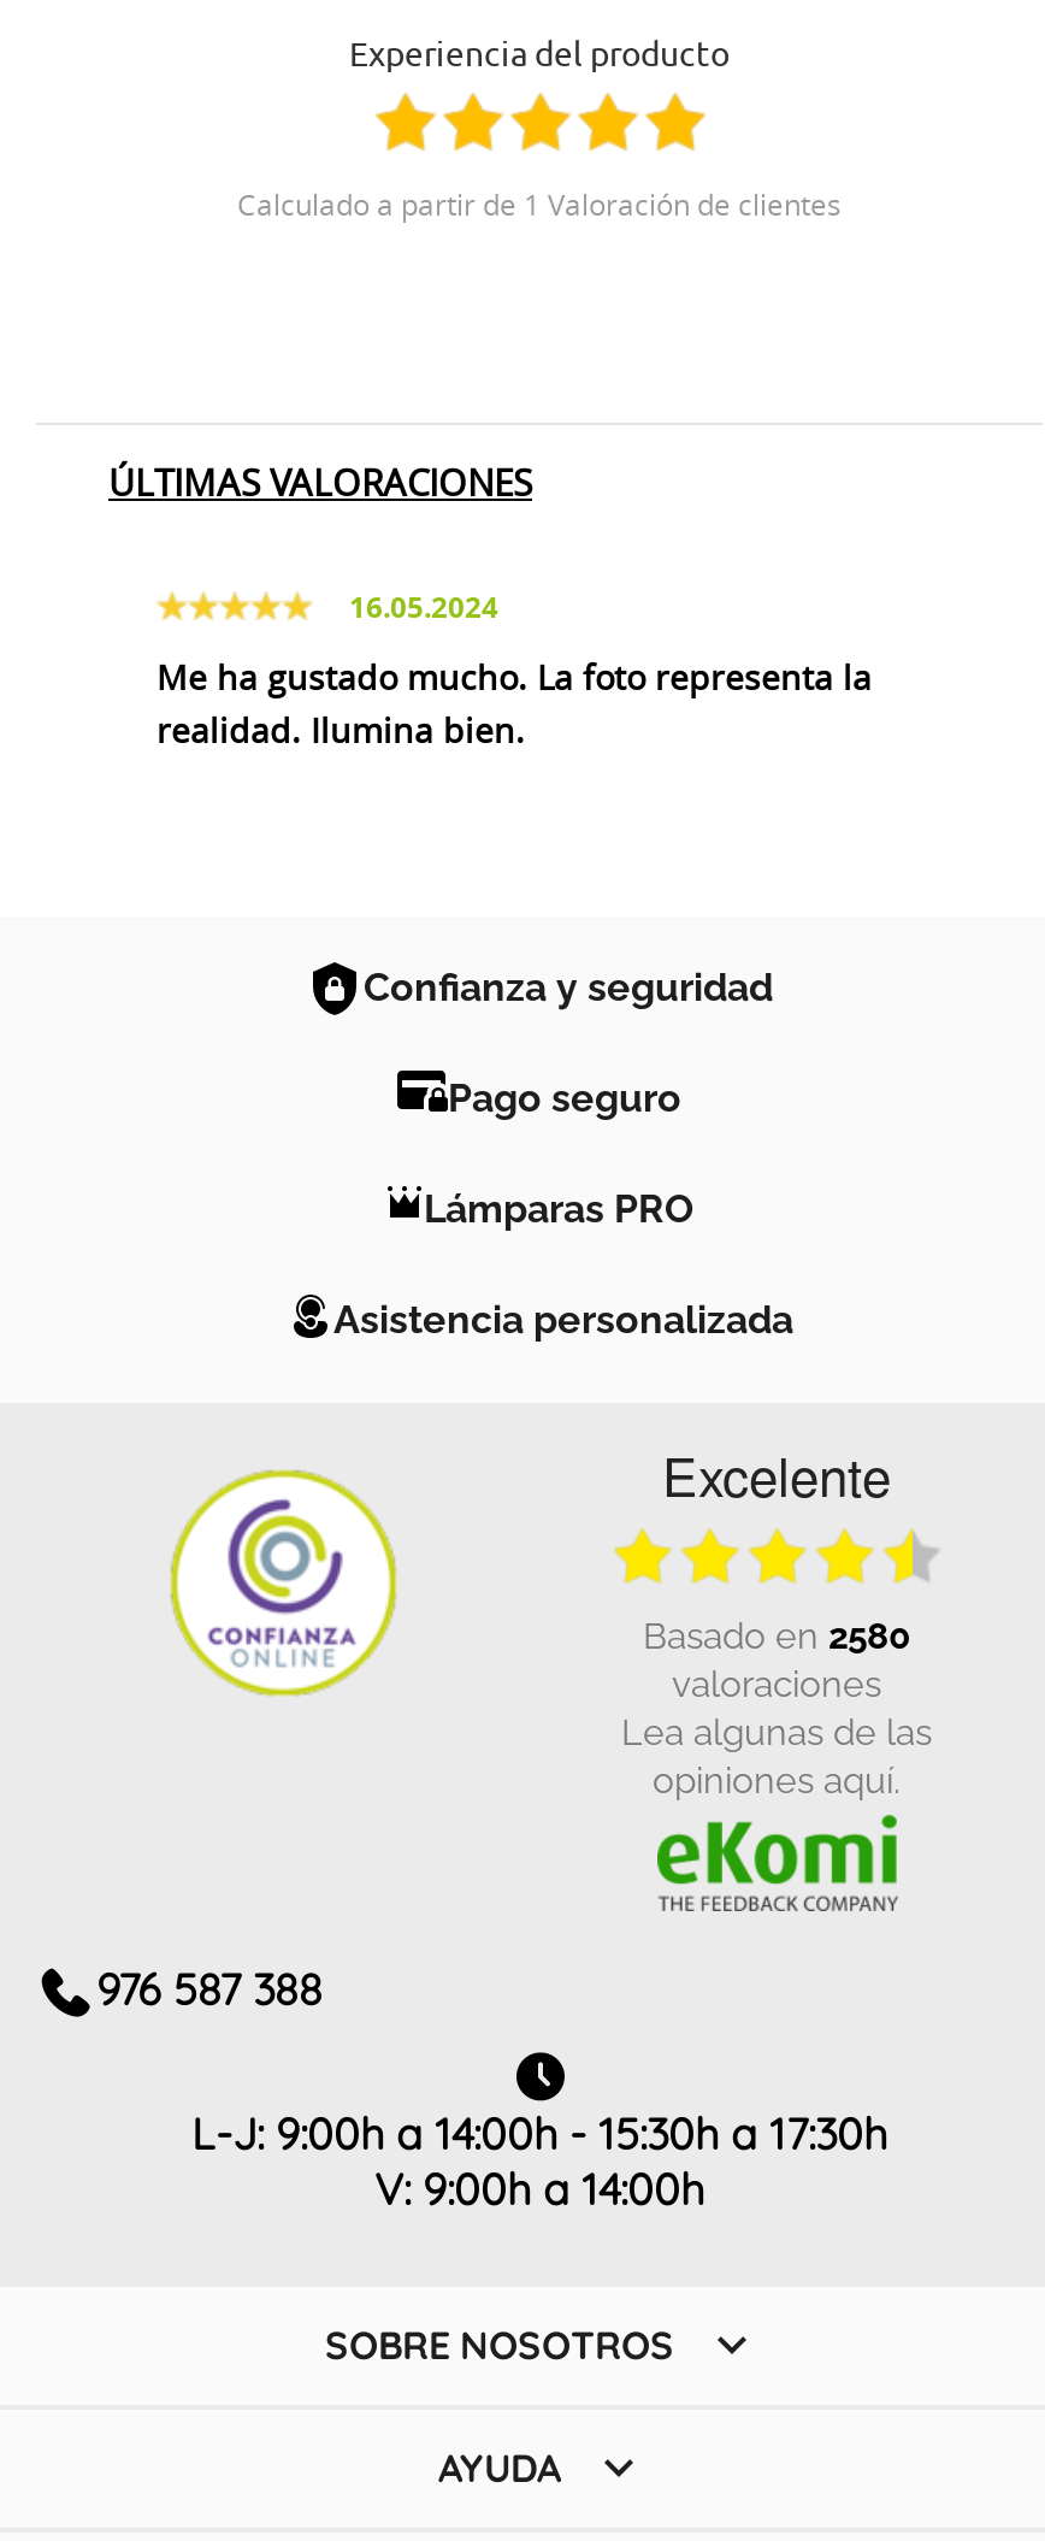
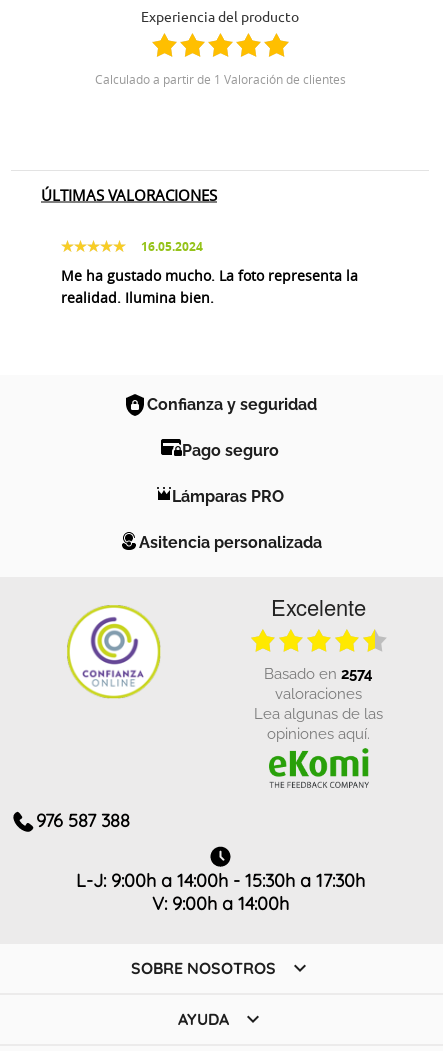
- Asistencia personalizada
+ Asitencia personalizada

- basado en 2580
+ basado en 2574
